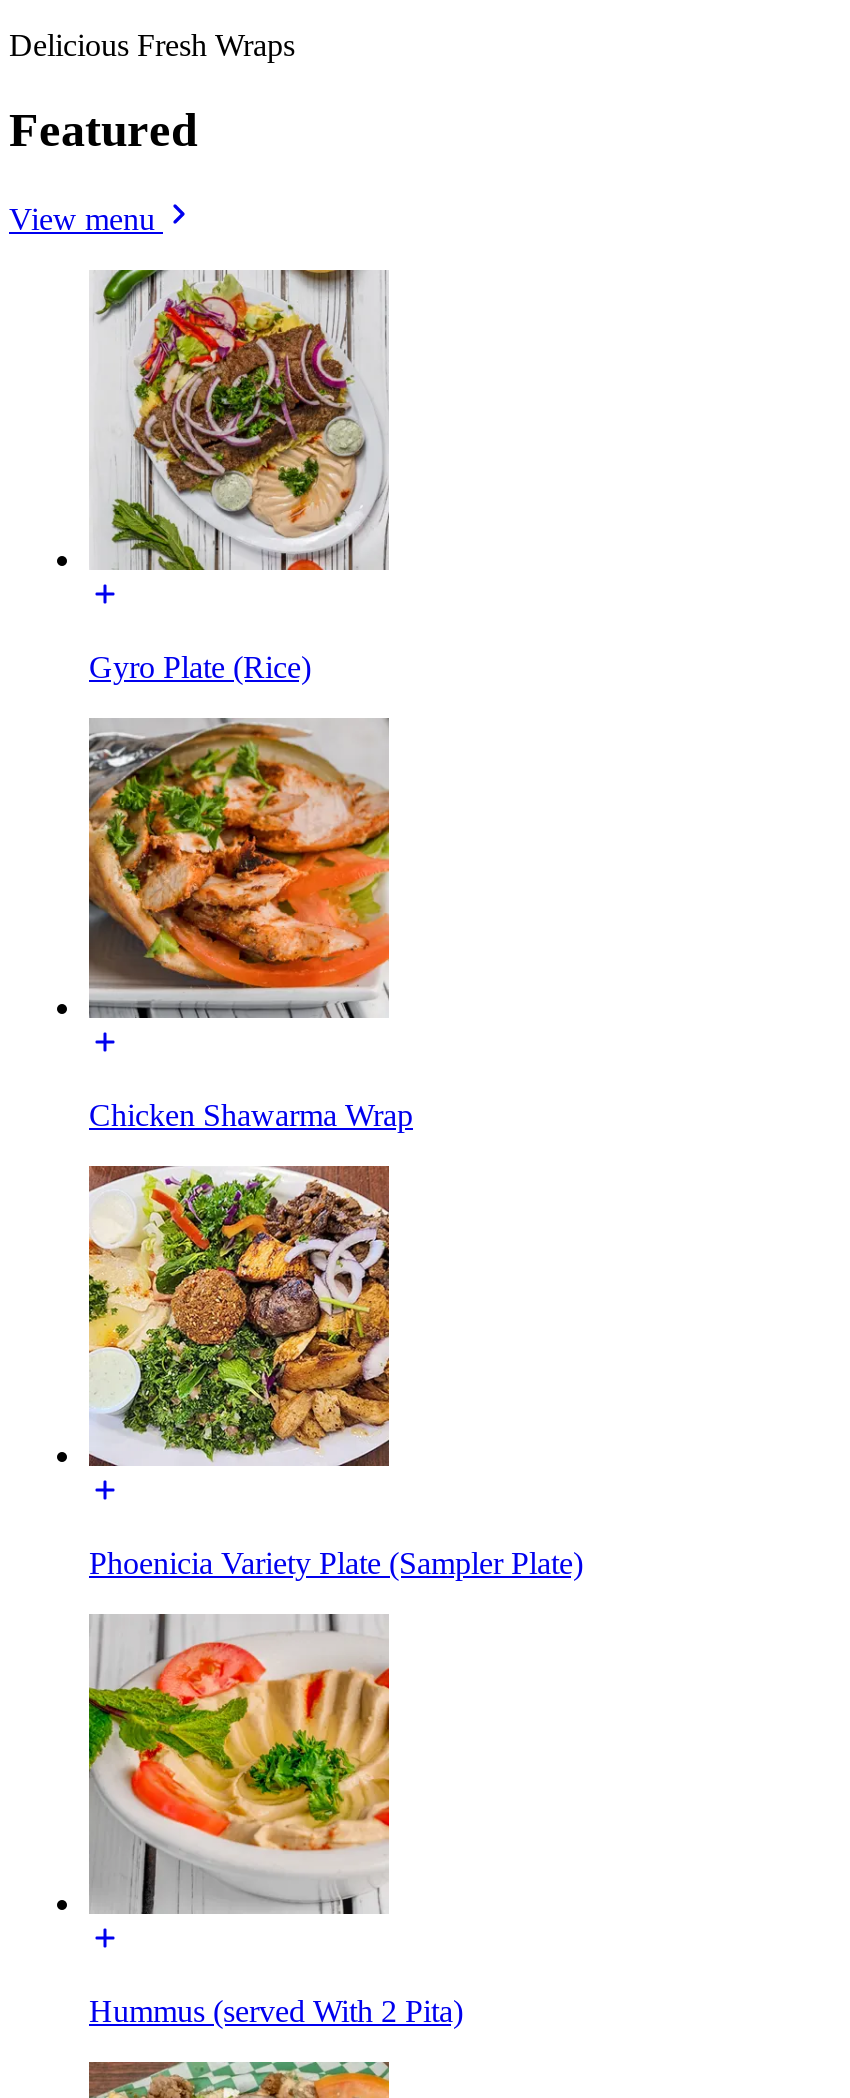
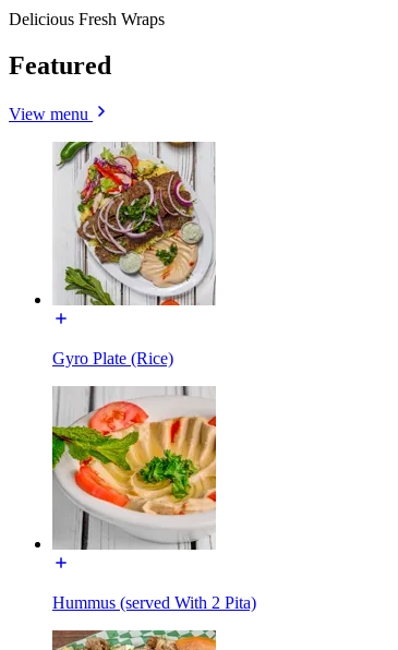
- [image]
- Chicken Shawarma Wrap

- [image]
- Phoenicia Variety Plate (Sampler Plate)
